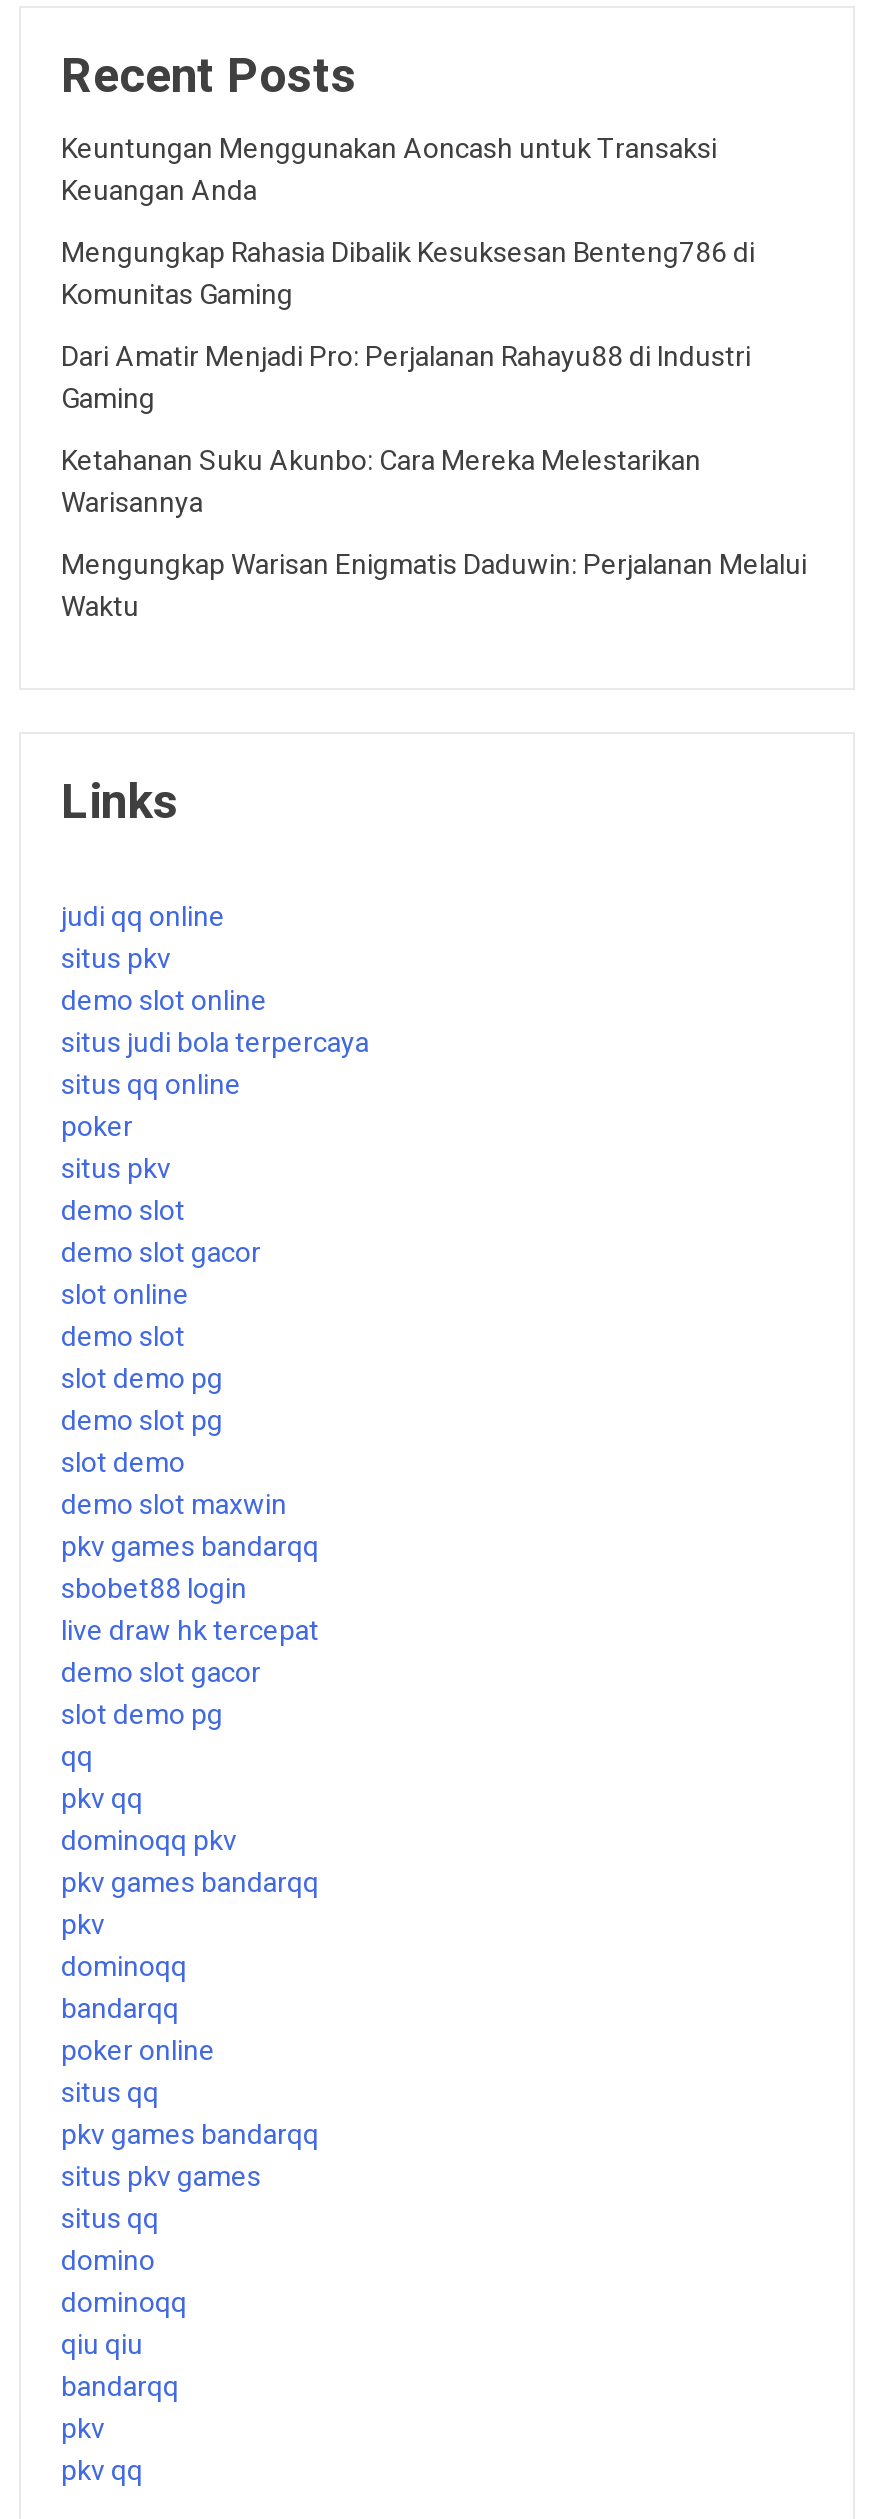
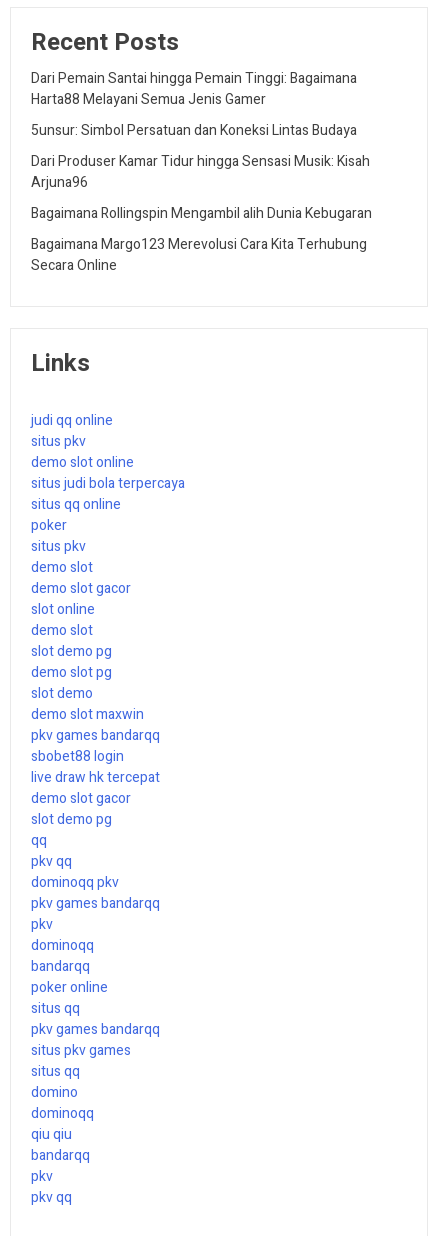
- Keuntungan Menggunakan Aoncash untuk Transaksi
- Keuangan Anda
+ Dari Pemain Santai hingga Pemain Tinggi: Bagaimana
+ Harta88 Melayani Semua Jenis Gamer

- Mengungkap Rahasia Dibalik Kesuksesan Benteng786 di
- Komunitas Gaming
+ 5unsur: Simbol Persatuan dan Koneksi Lintas Budaya

- Dari Amatir Menjadi Pro: Perjalanan Rahayu88 di Industri
- Gaming
+ Dari Produser Kamar Tidur hingga Sensasi Musik: Kisah
+ Arjuna96

- Ketahanan Suku Akunbo: Cara Mereka Melestarikan
- Warisannya
+ Bagaimana Rollingspin Mengambil alih Dunia Kebugaran

- Mengungkap Warisan Enigmatis Daduwin: Perjalanan Melalui
- Waktu
+ Bagaimana Margo123 Merevolusi Cara Kita Terhubung
+ Secara Online
